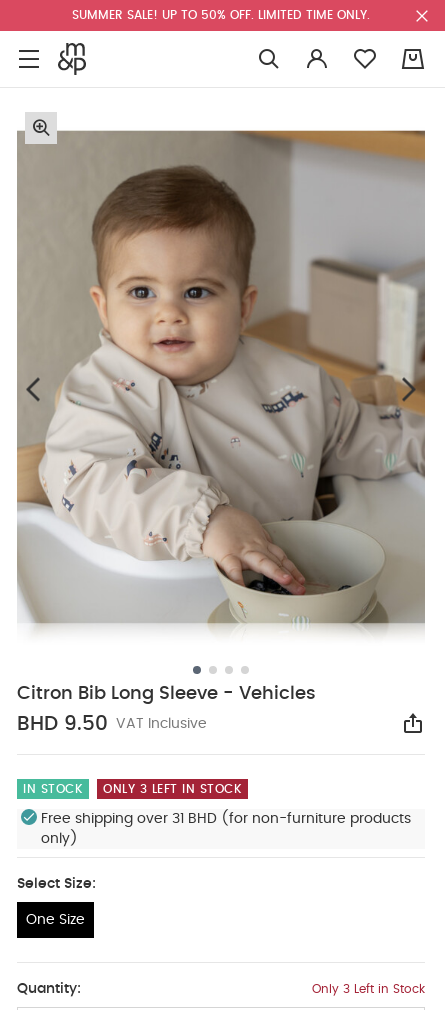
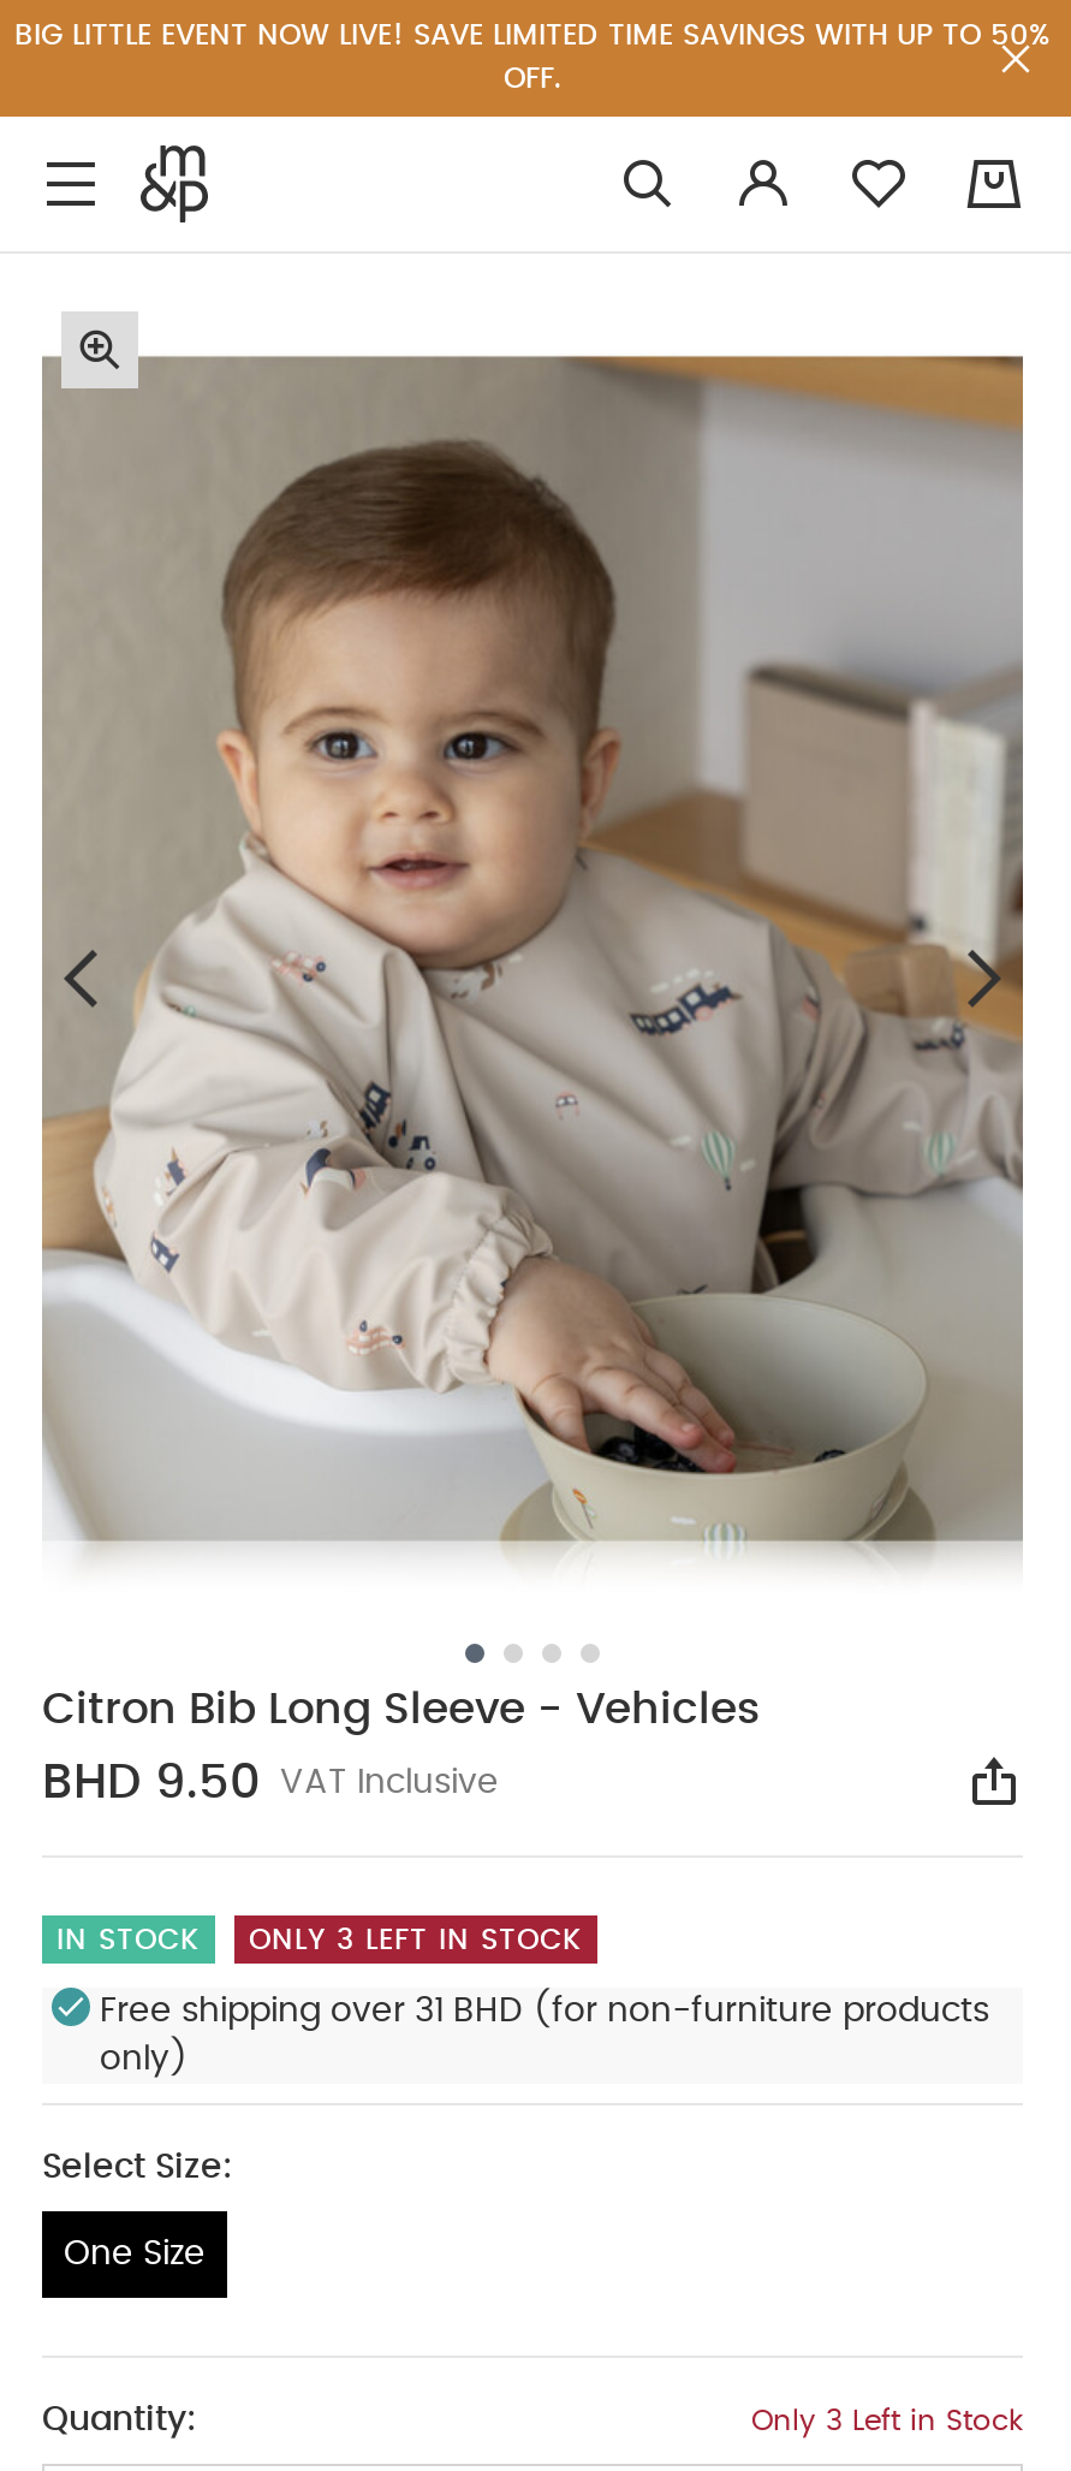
- SUMMER SALE! UP TO 50% OFF. LIMITED TIME ONLY.
+ BIG LITTLE EVENT NOW LIVE! SAVE LIMITED TIME SAVINGS WITH UP TO 50%
+ OFF.
